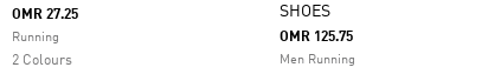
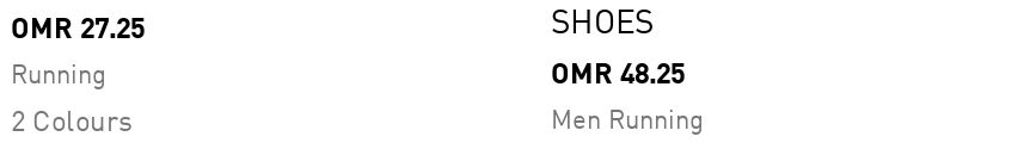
- OMR 125.75
+ OMR 48.25
